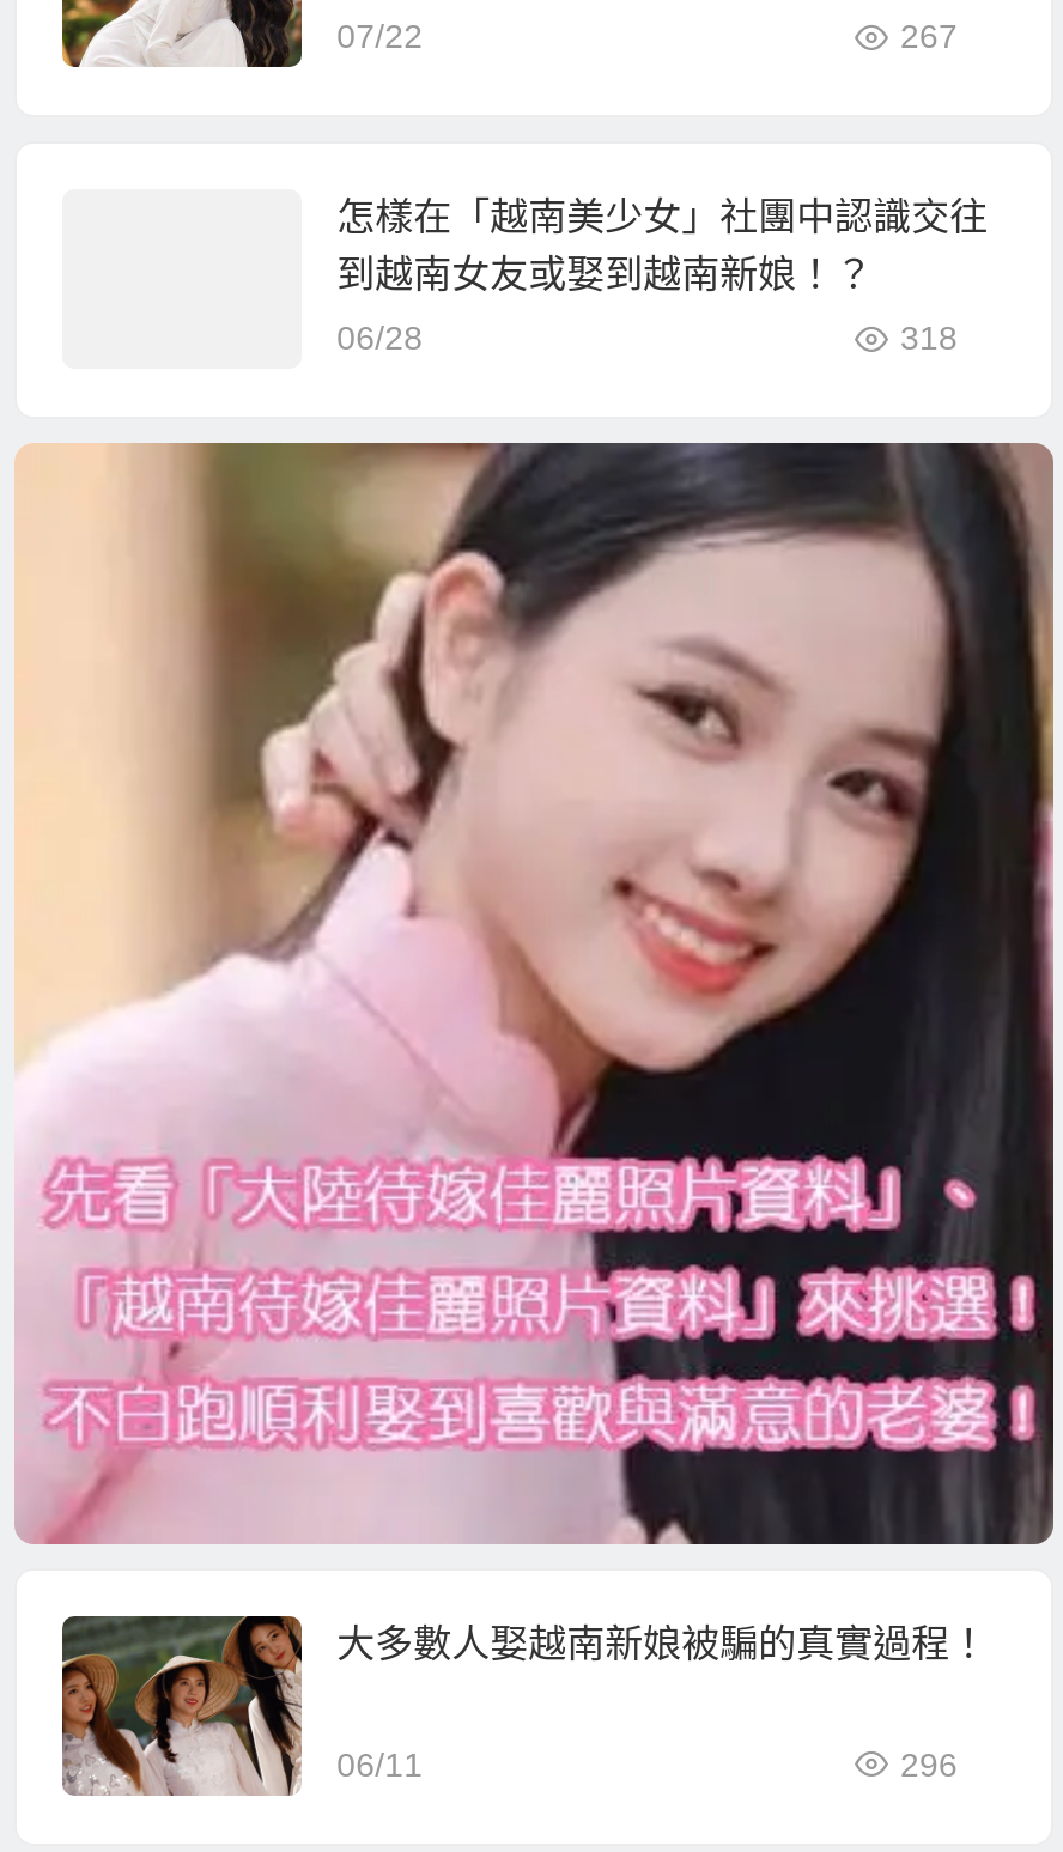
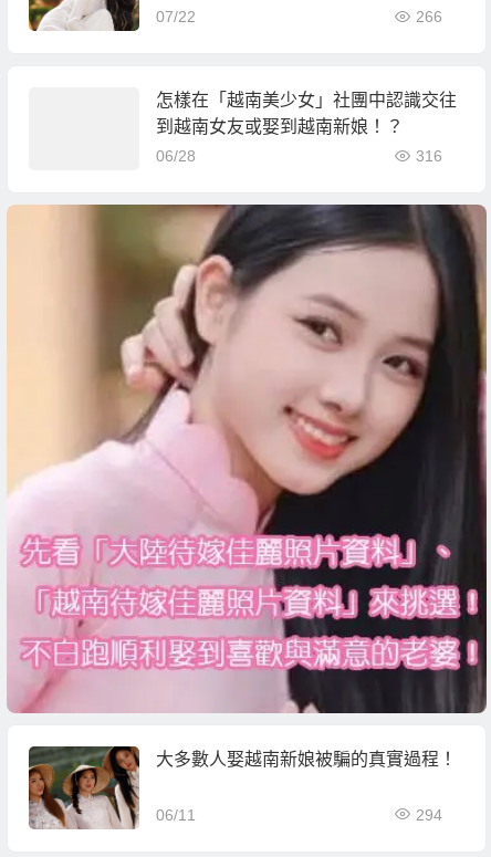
- 267
+ 266

- 318
+ 316

- 296
+ 294
